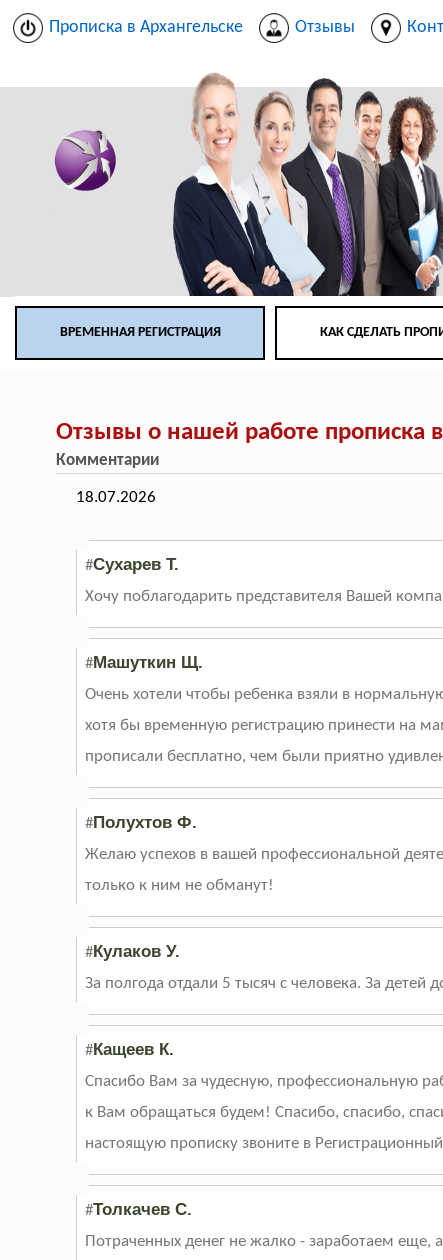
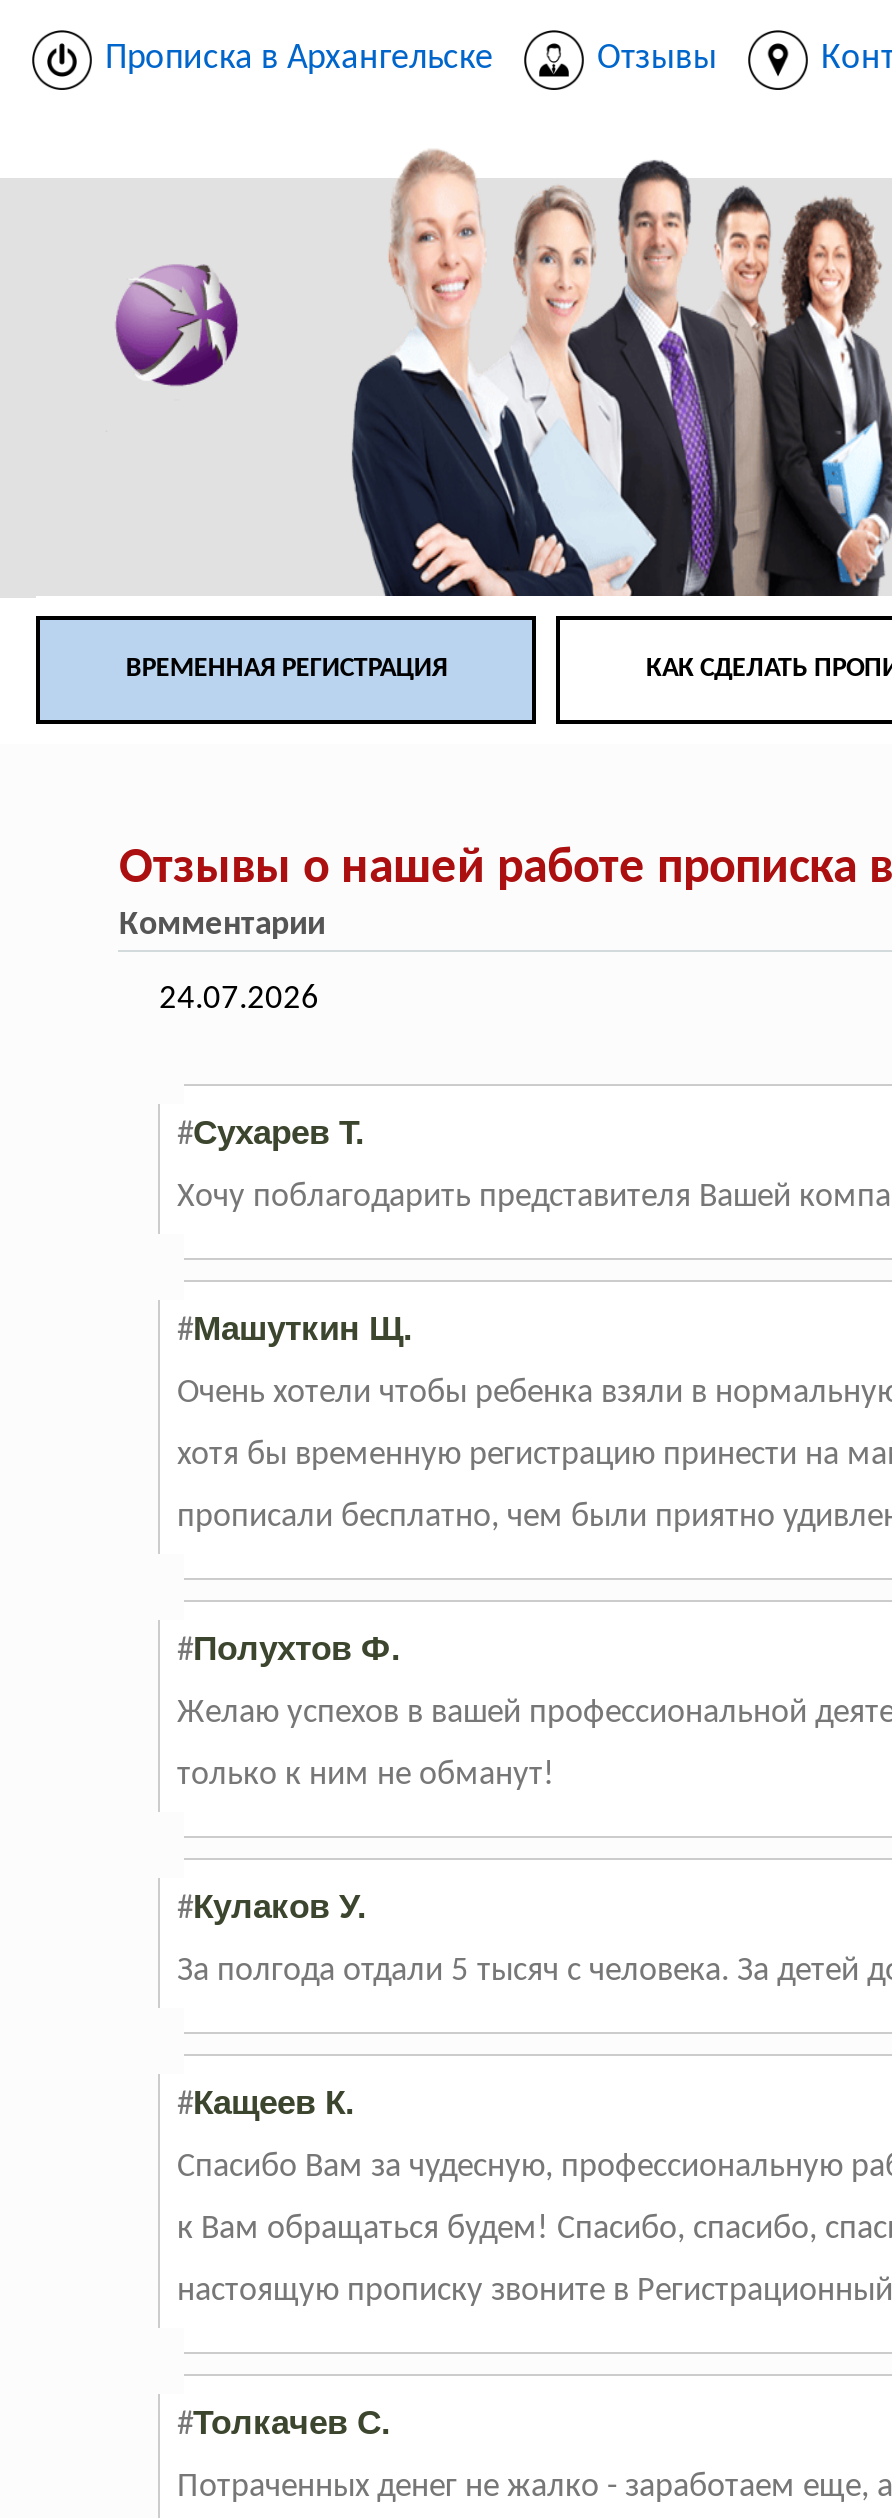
- 18.07.2026
+ 24.07.2026
